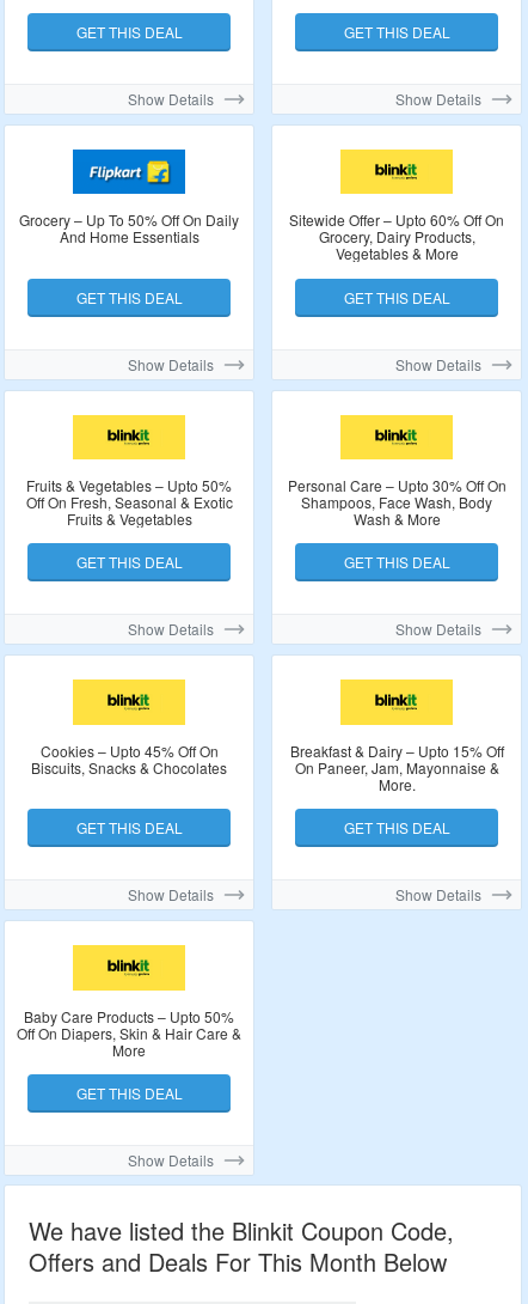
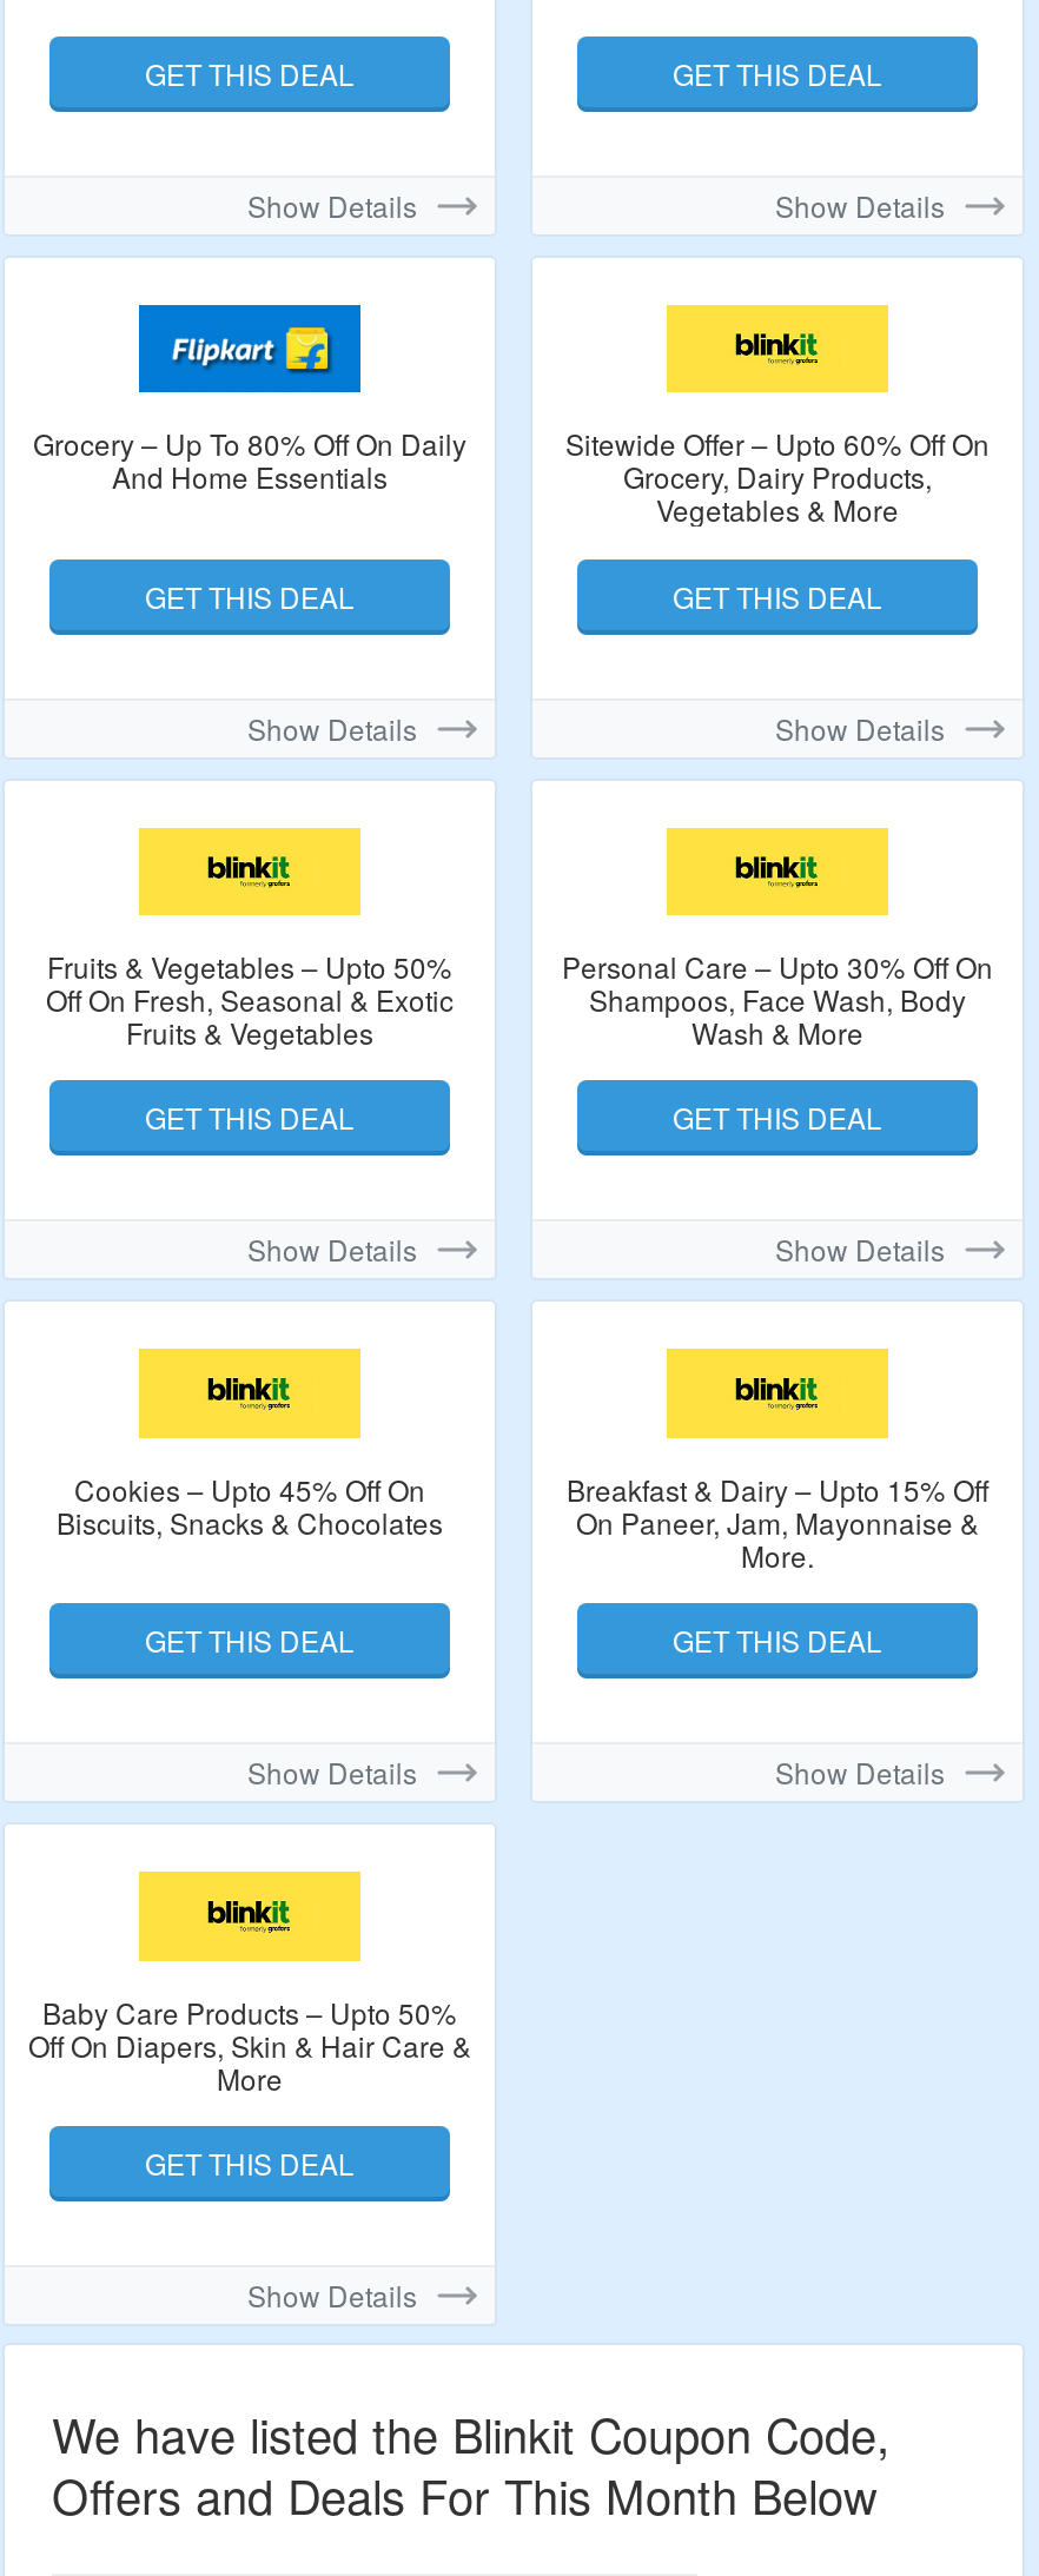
- Grocery – Up To 50% Off On Daily
+ Grocery – Up To 80% Off On Daily
